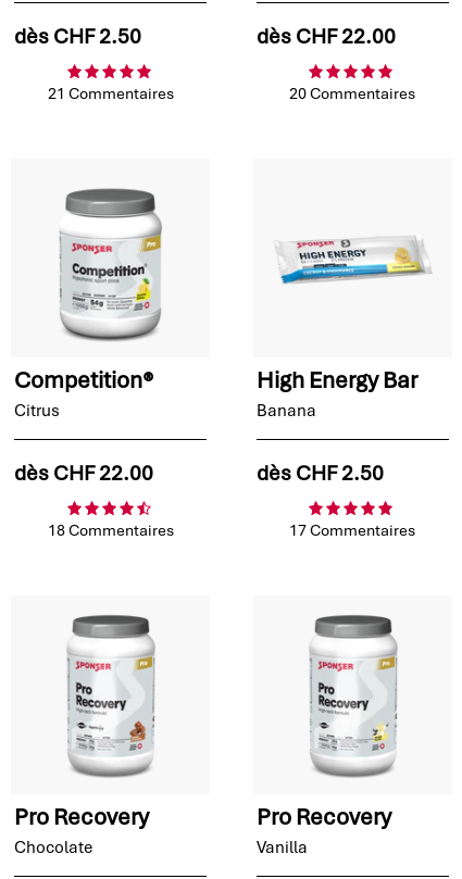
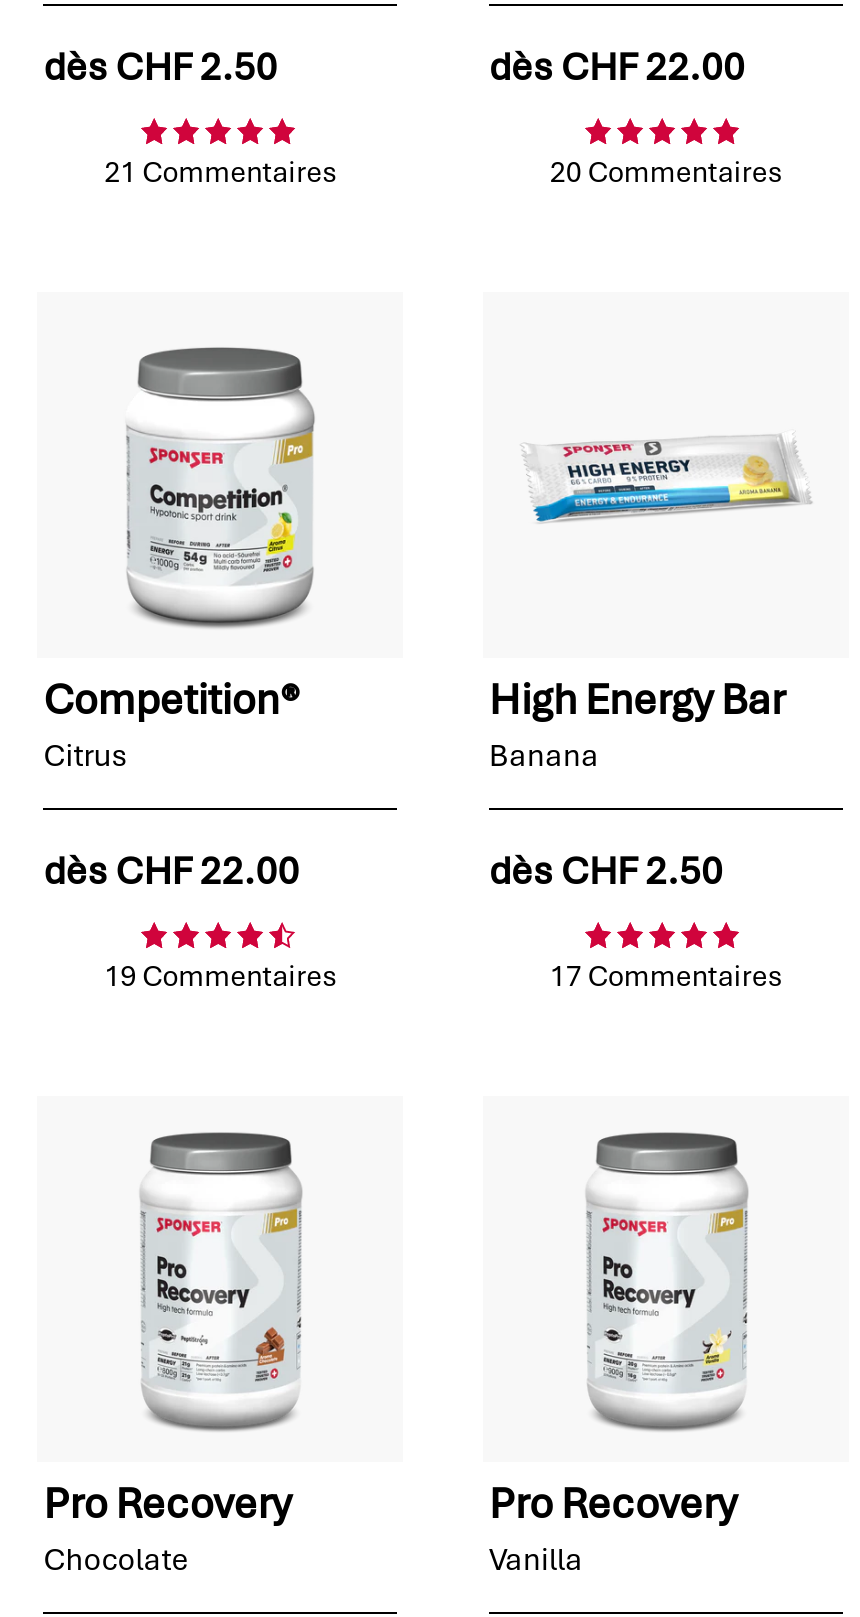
- 18 Commentaires
+ 19 Commentaires
